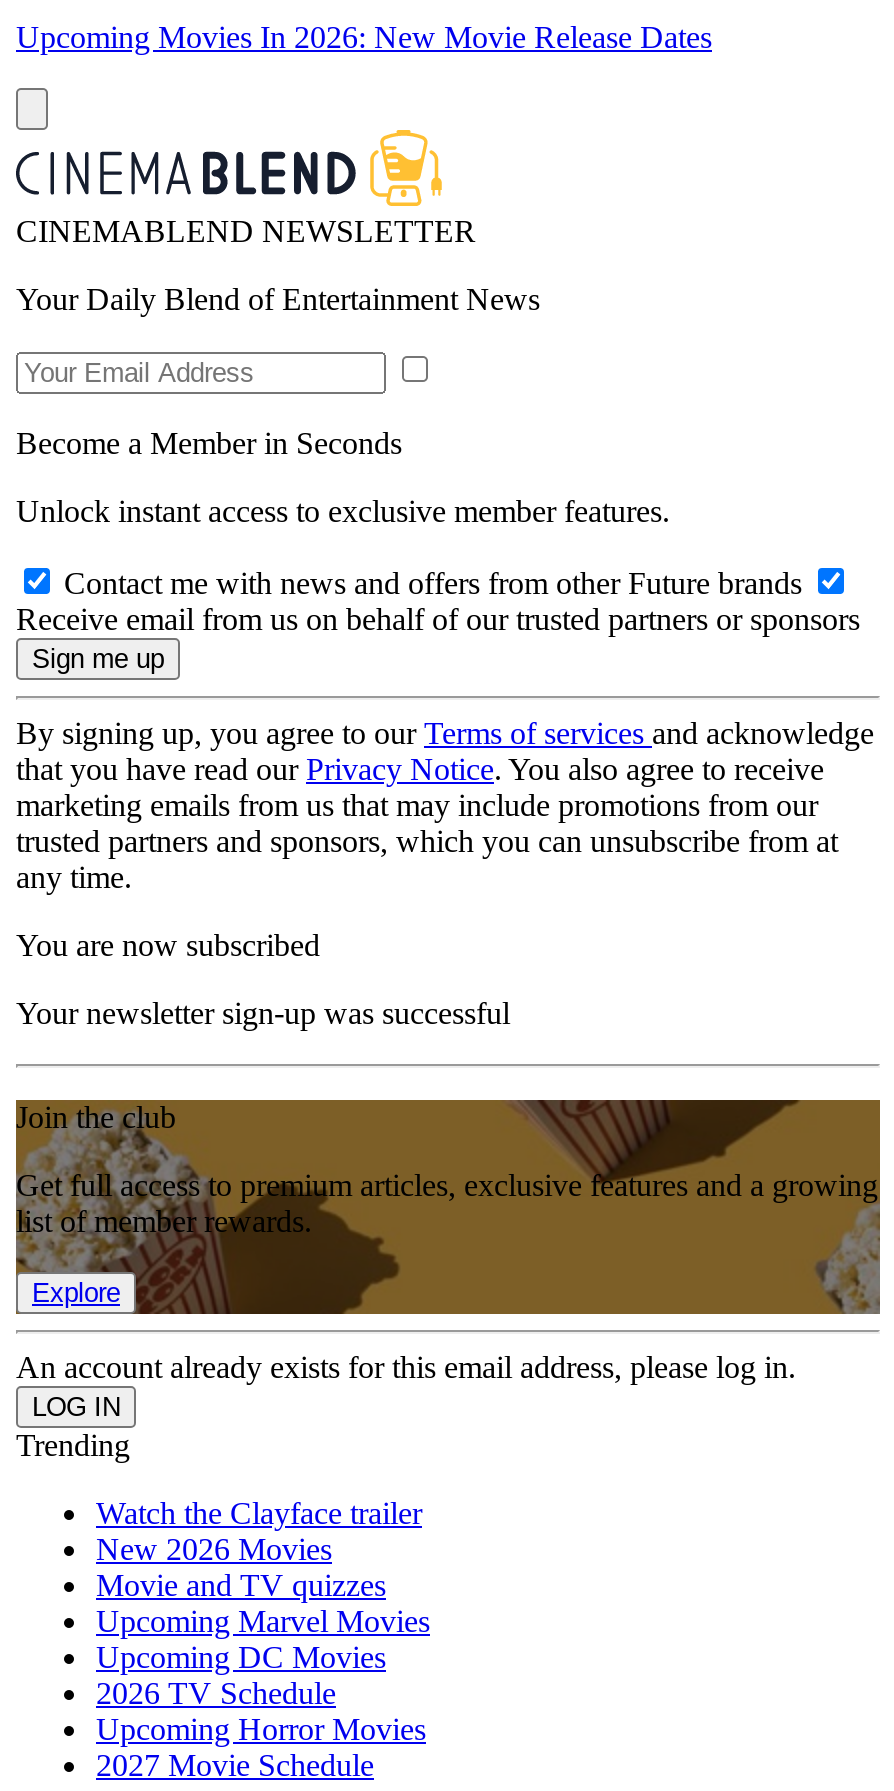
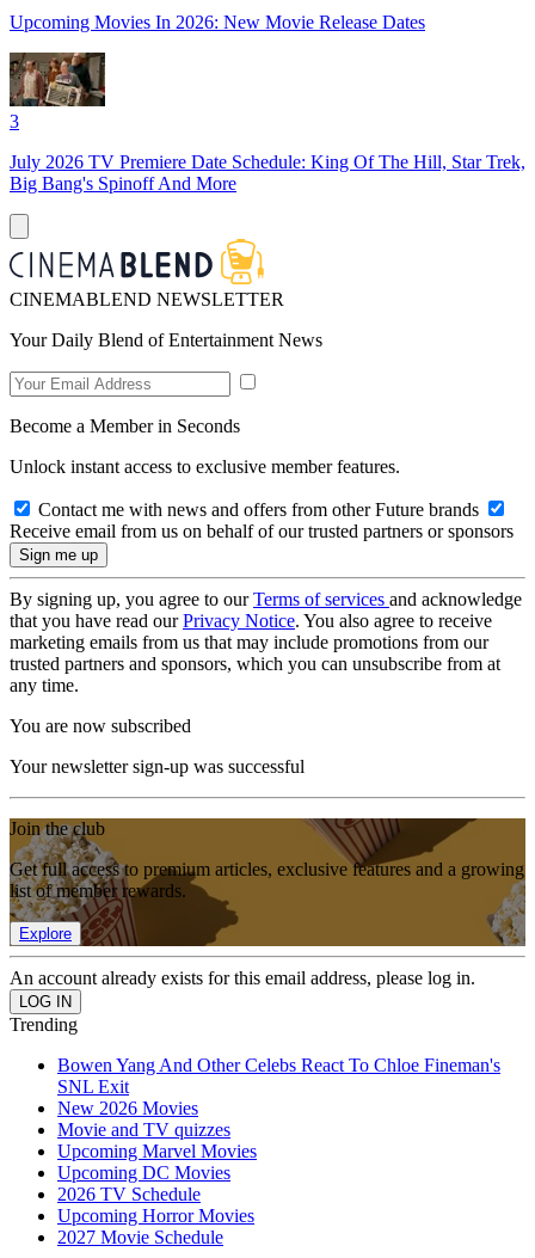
+ [image]
+ 3
+ July 2026 TV Premiere Date Schedule: King Of The Hill, Star Trek,
+ Big Bang's Spinoff And More

- Watch the Clayface trailer
+ Bowen Yang And Other Celebs React To Chloe Fineman's
+ SNL Exit
